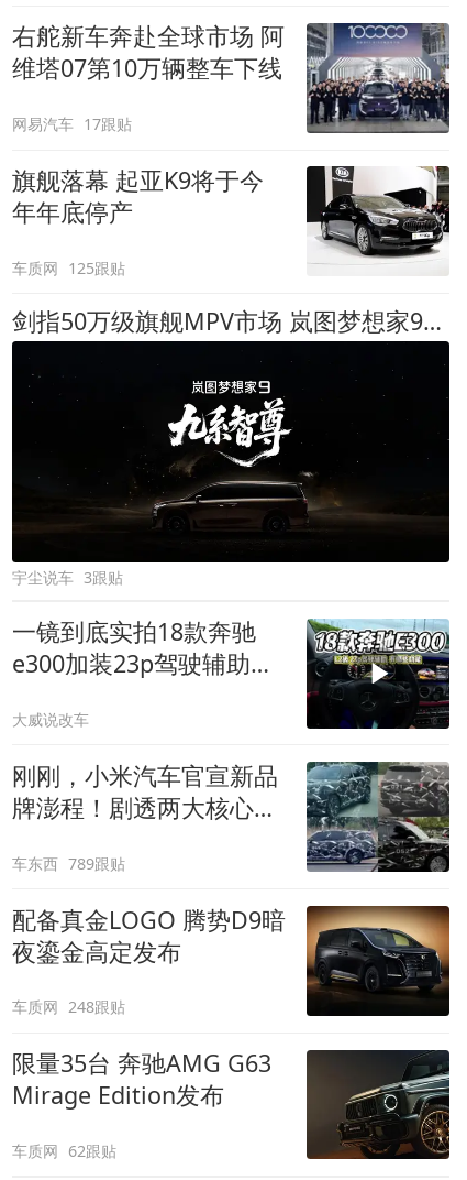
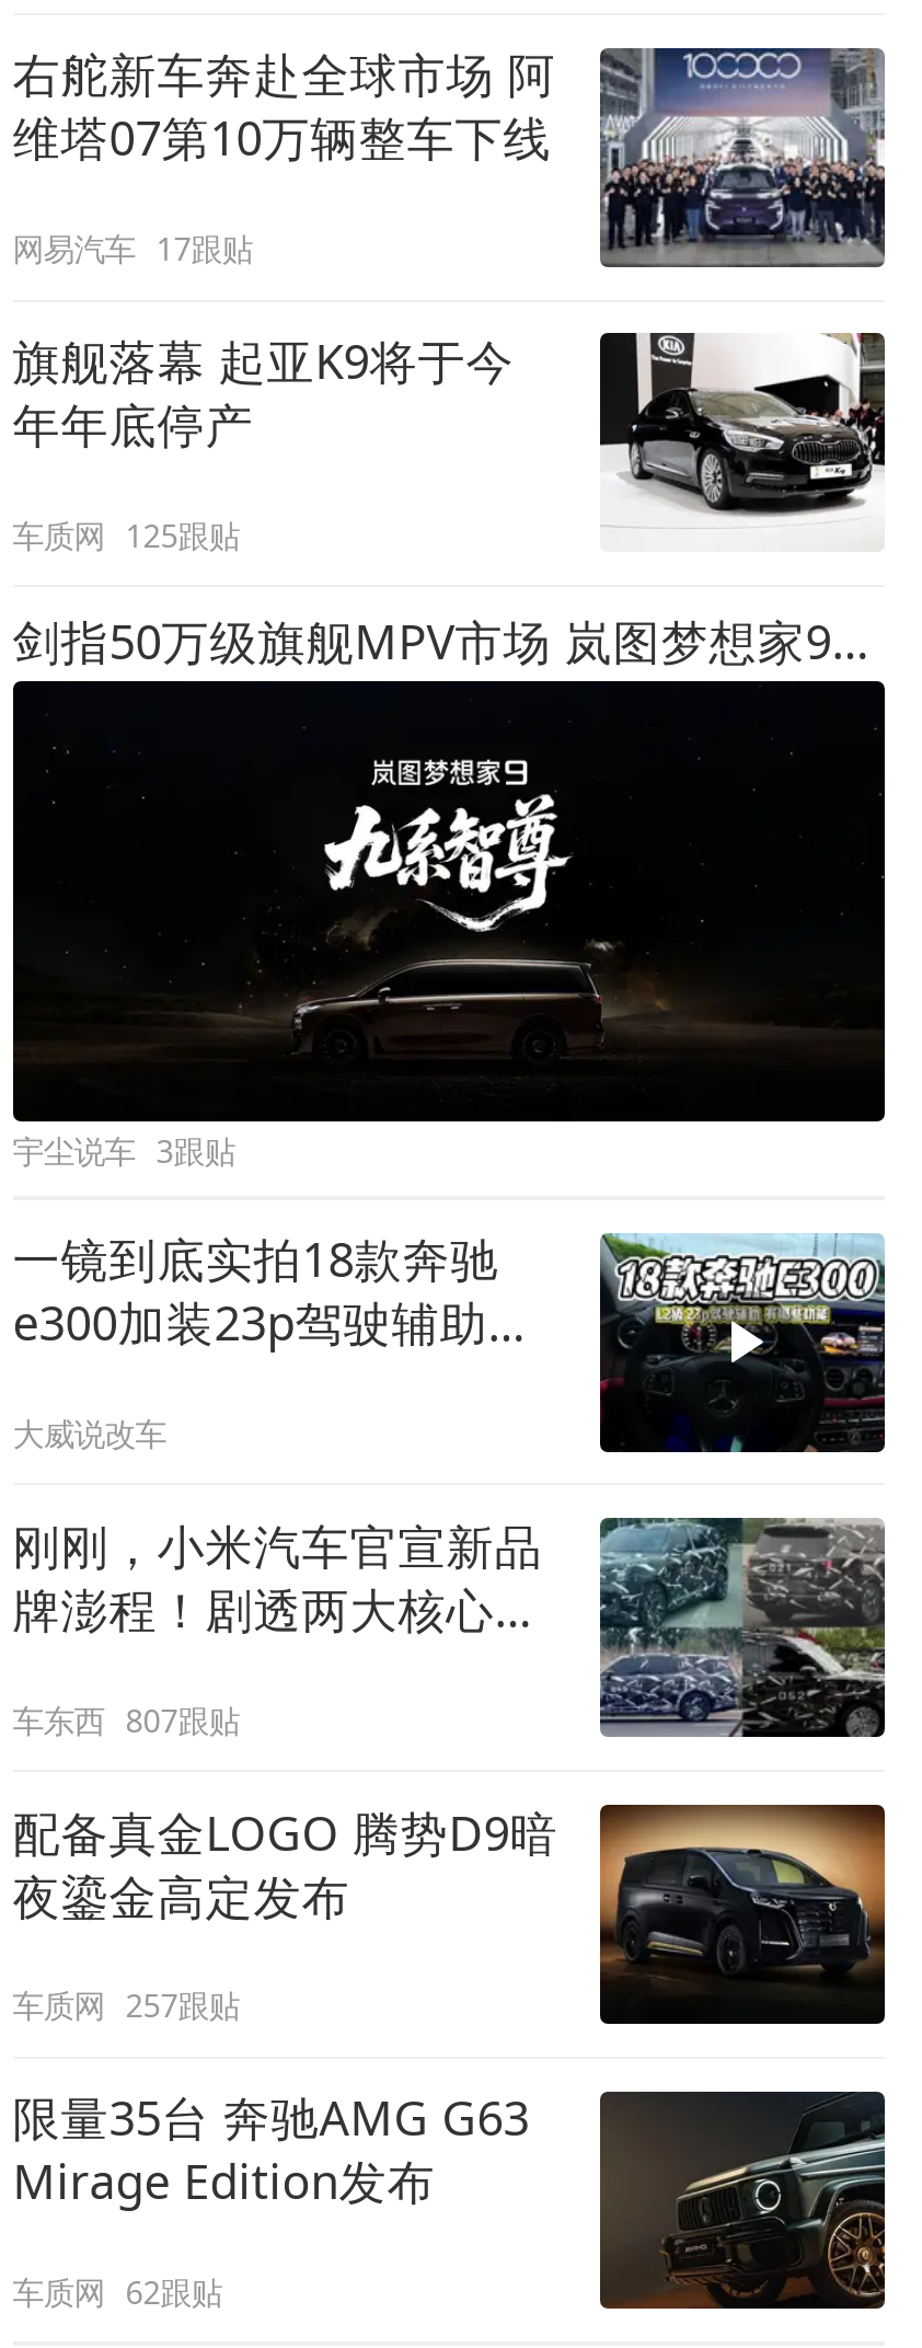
- 车东西 789跟贴
+ 车东西 807跟贴

- 车质网 248跟贴
+ 车质网 257跟贴
